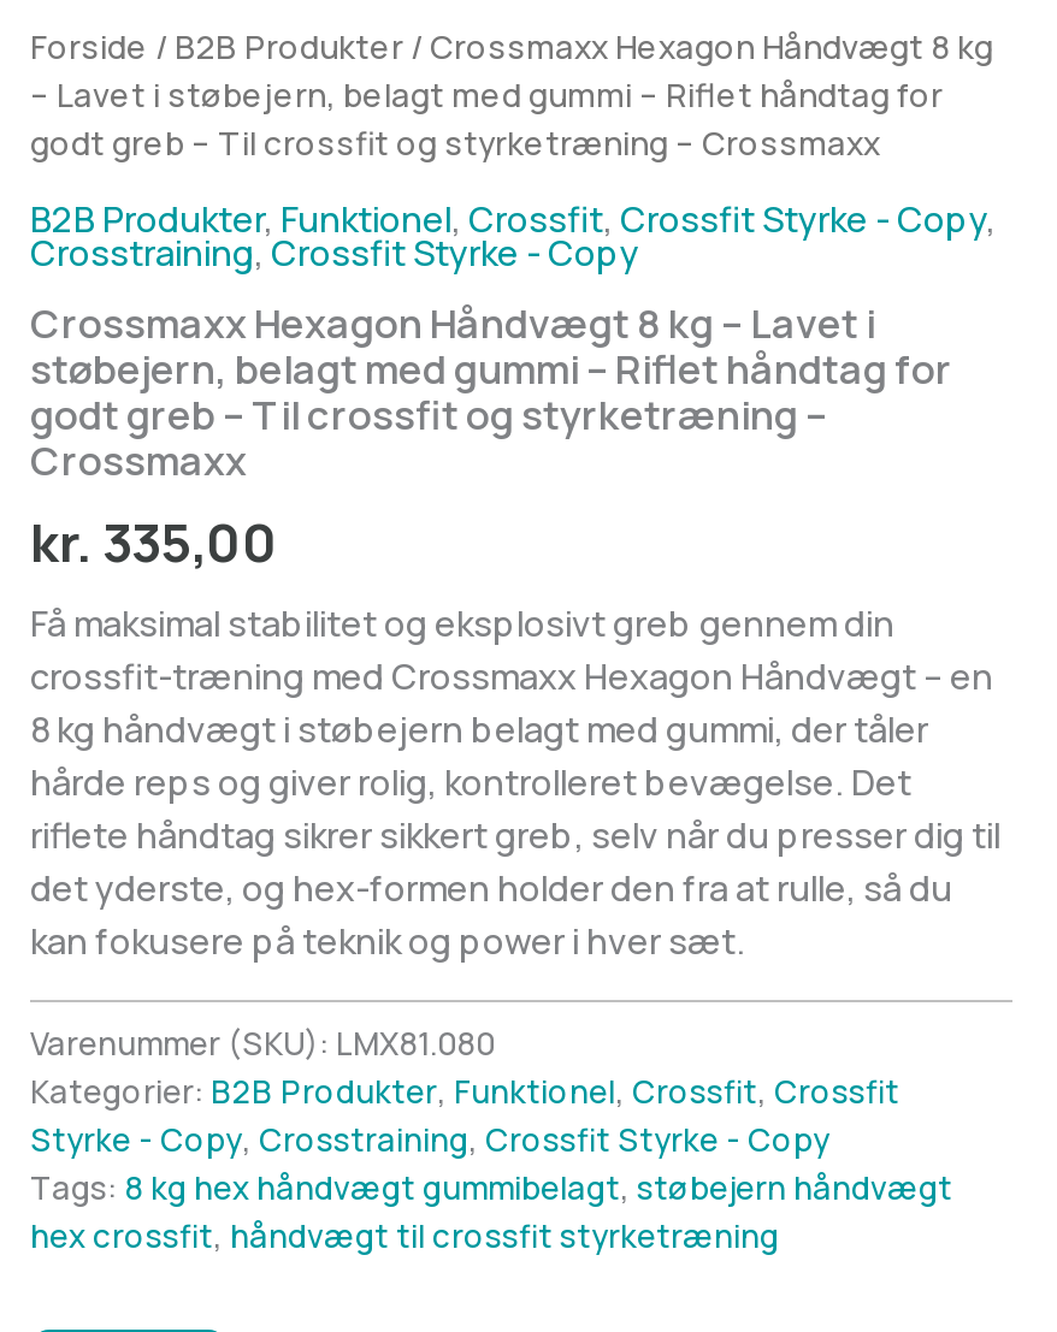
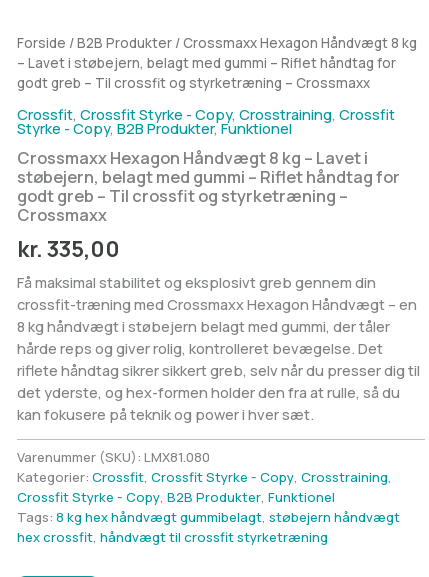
- B2B Produkter, Funktionel, Crossfit, Crossfit Styrke - Copy,
- Crosstraining,Crossfit Styrke - Copy
+ Crossfit, Crossfit Styrke - Copy, Crosstraining, Crossfit
+ Styrke - Copy,B2B Produkter,Funktionel

- Kategorier: B2B Produkter, Funktionel, Crossfit, Crossfit
- Styrke - Copy, Crosstraining, Crossfit Styrke - Copy
+ Kategorier: Crossfit, Crossfit Styrke - Copy, Crosstraining,
+ Crossfit Styrke - Copy, B2B Produkter, Funktionel
